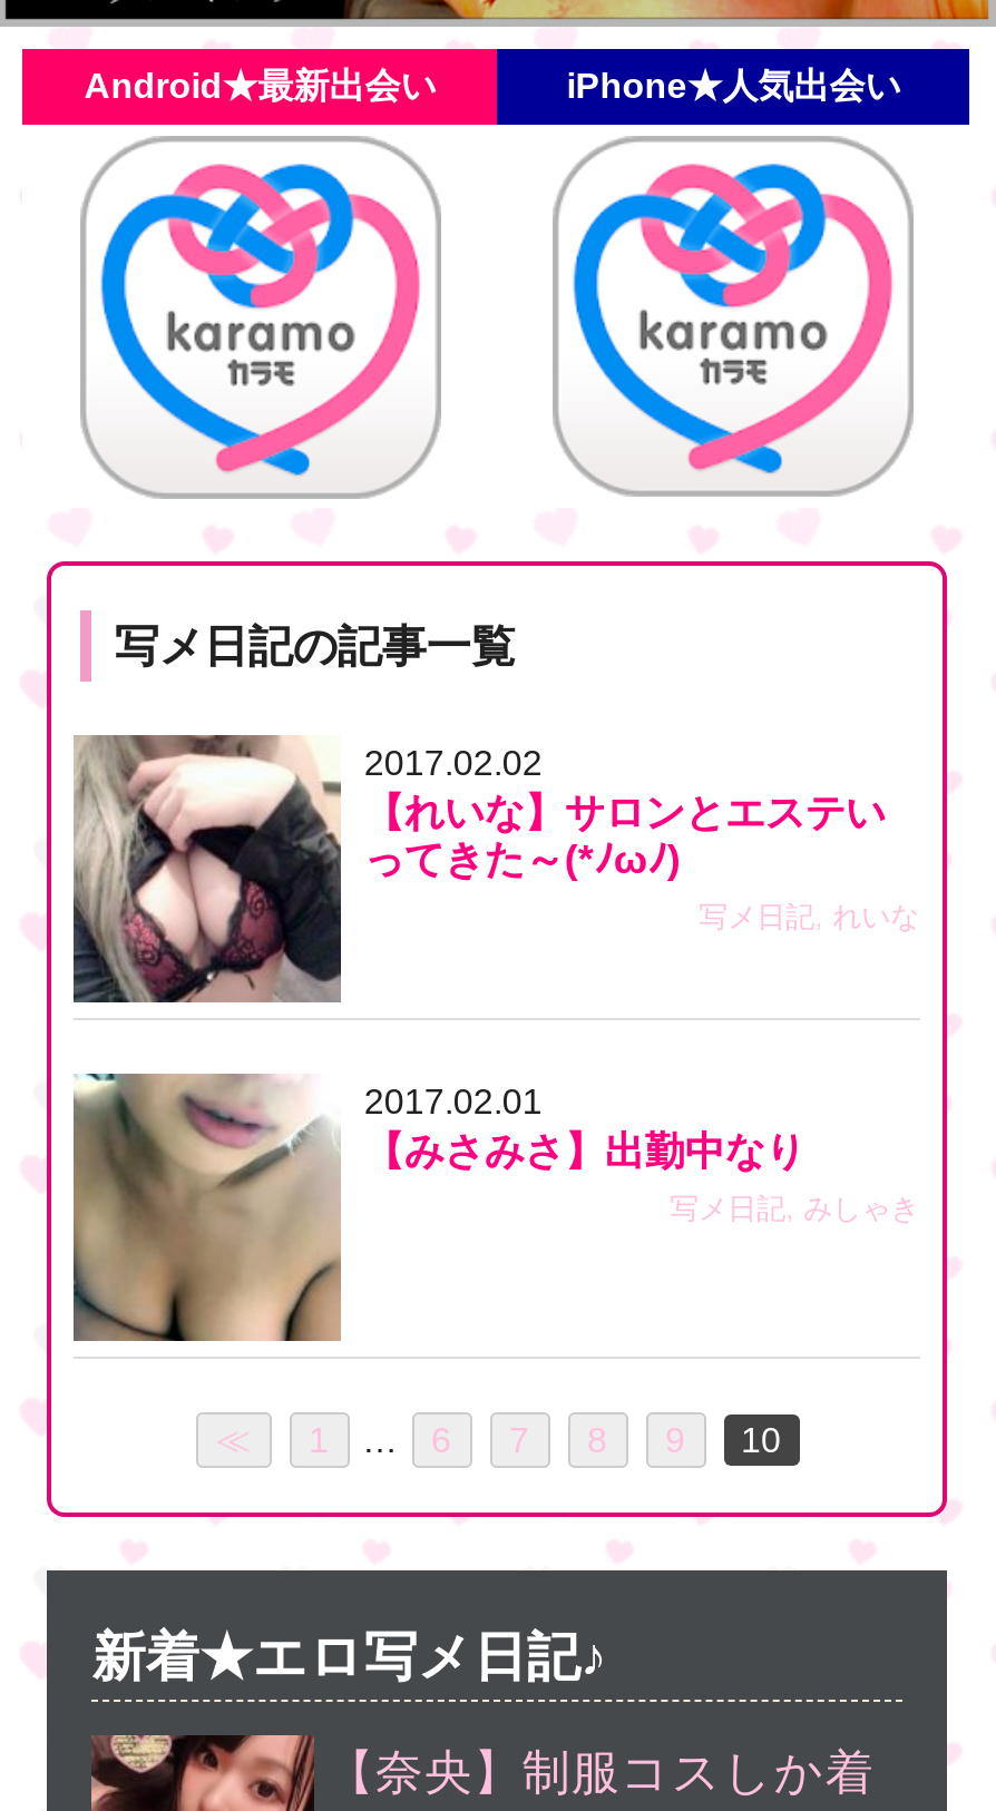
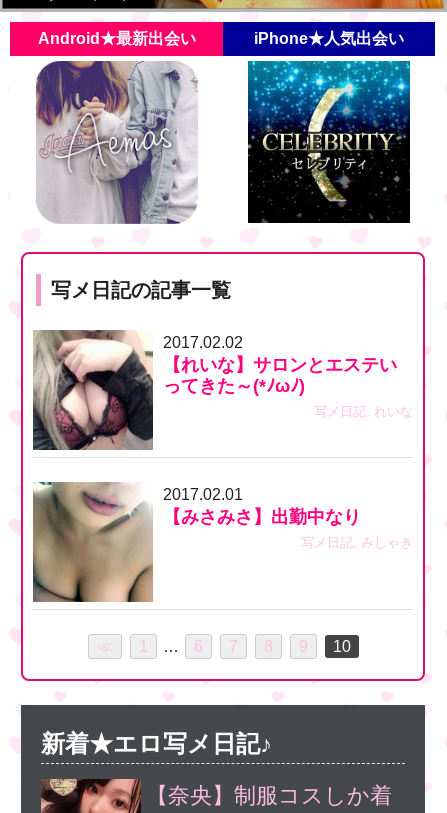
- [image]
+ [image]

- [image]
+ [image]
